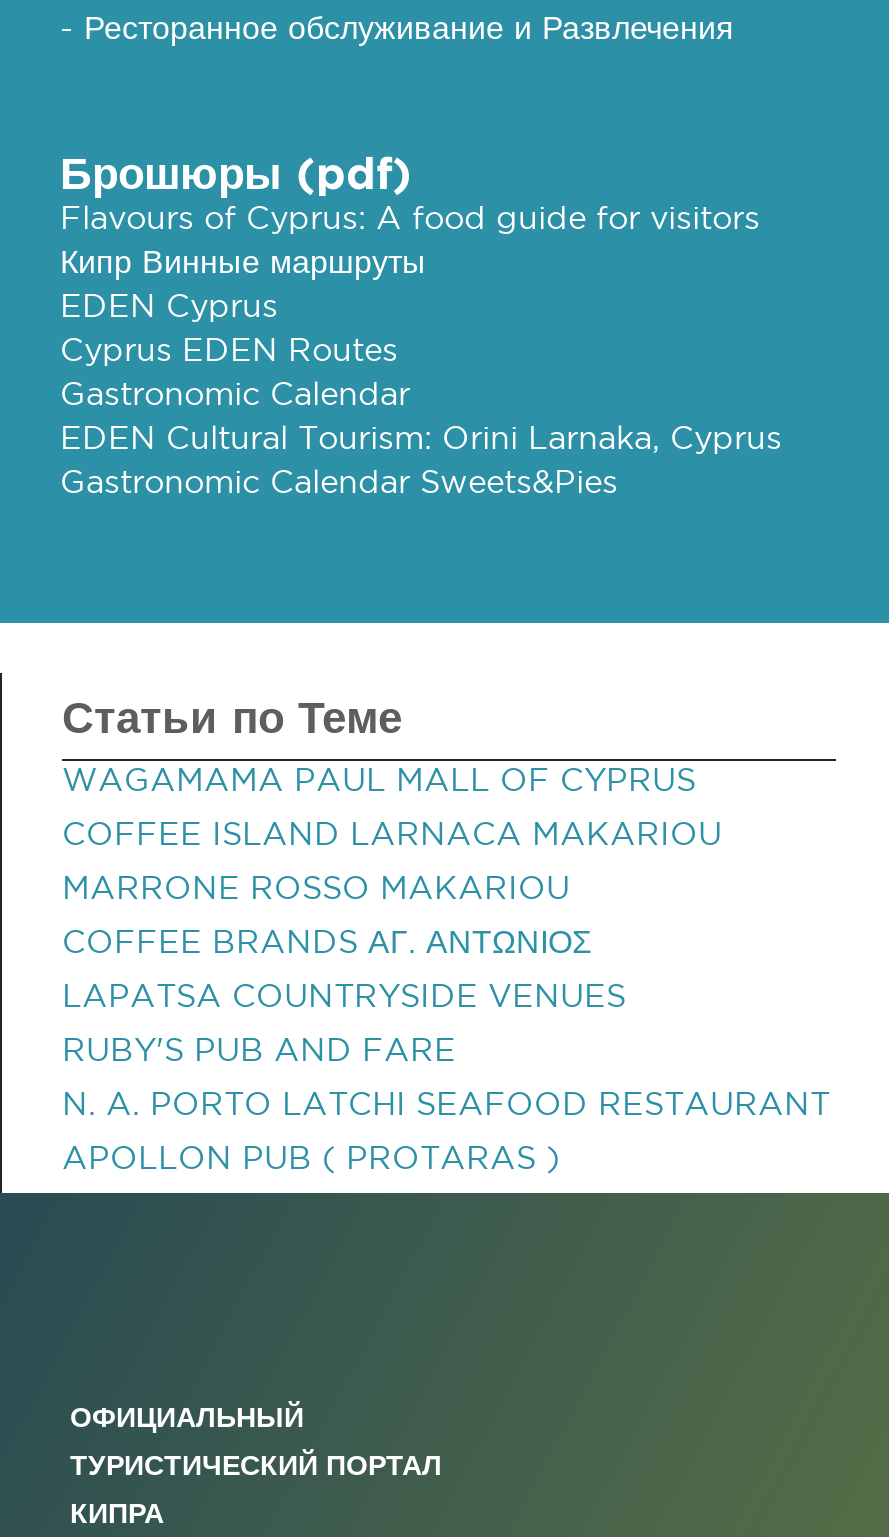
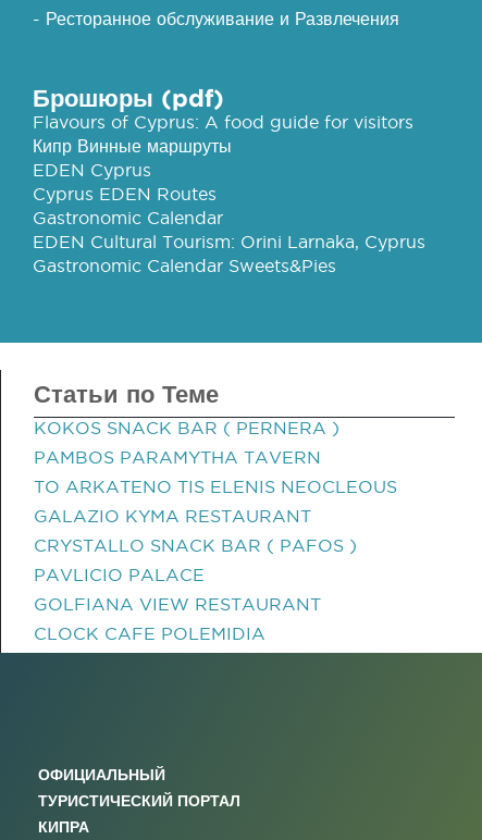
- WAGAMAMA PAUL MALL OF CYPRUS
+ KOKOS SNACK BAR ( PERNERA )

- COFFEE ISLAND LARNACA MAKARIOU
+ PAMBOS PARAMYTHA TAVERN

- MARRONE ROSSO MAKARIOU
+ TO ARKATENO TIS ELENIS NEOCLEOUS

- COFFEE BRANDS ΑΓ. ΑΝΤΩΝΙΟΣ
+ GALAZIO KYMA RESTAURANT

- LAPATSA COUNTRYSIDE VENUES
+ CRYSTALLO SNACK BAR ( PAFOS )

- RUBY'S PUB AND FARE
+ PAVLICIO PALACE

- N. A. PORTO LATCHI SEAFOOD RESTAURANT
+ GOLFIANA VIEW RESTAURANT

- APOLLON PUB ( PROTARAS )
+ CLOCK CAFE POLEMIDIA
